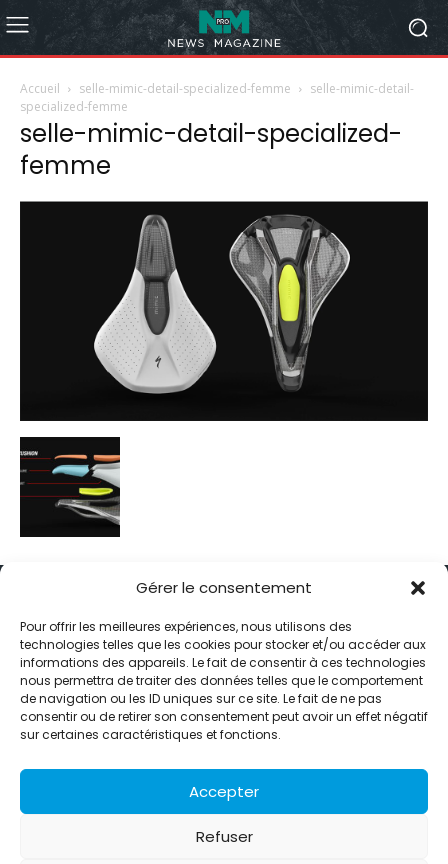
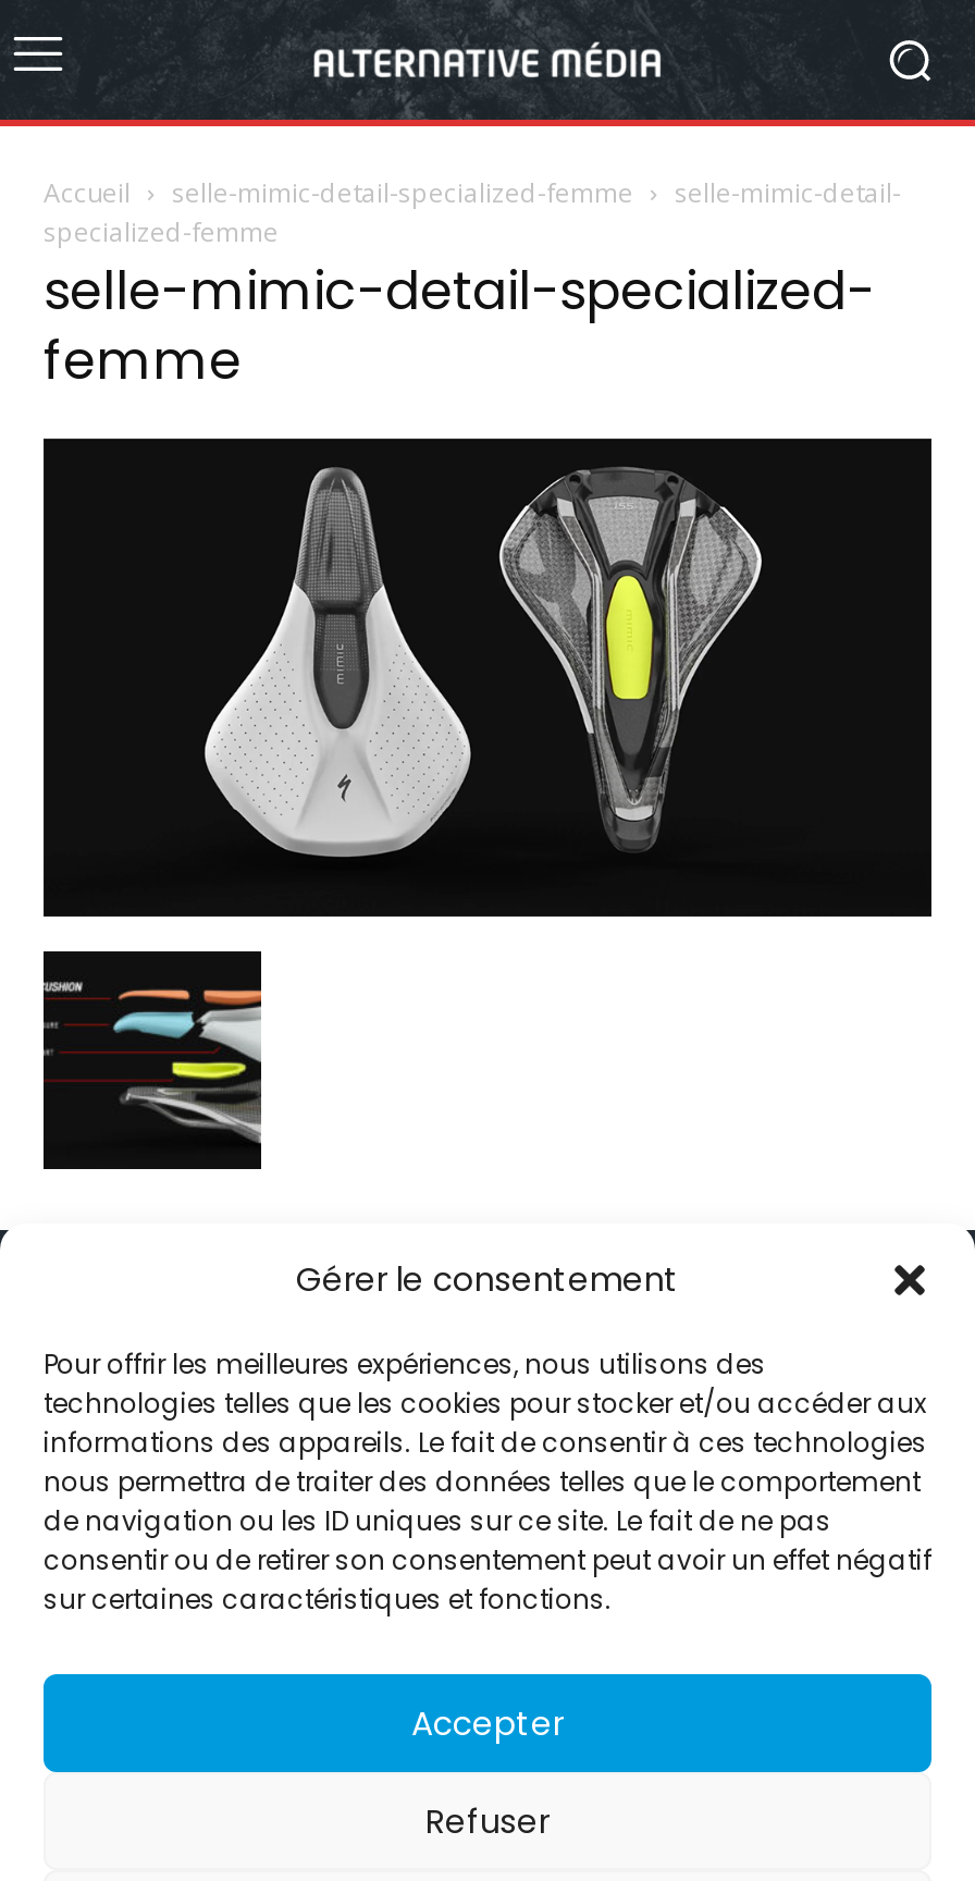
- [image]
+ [image]
